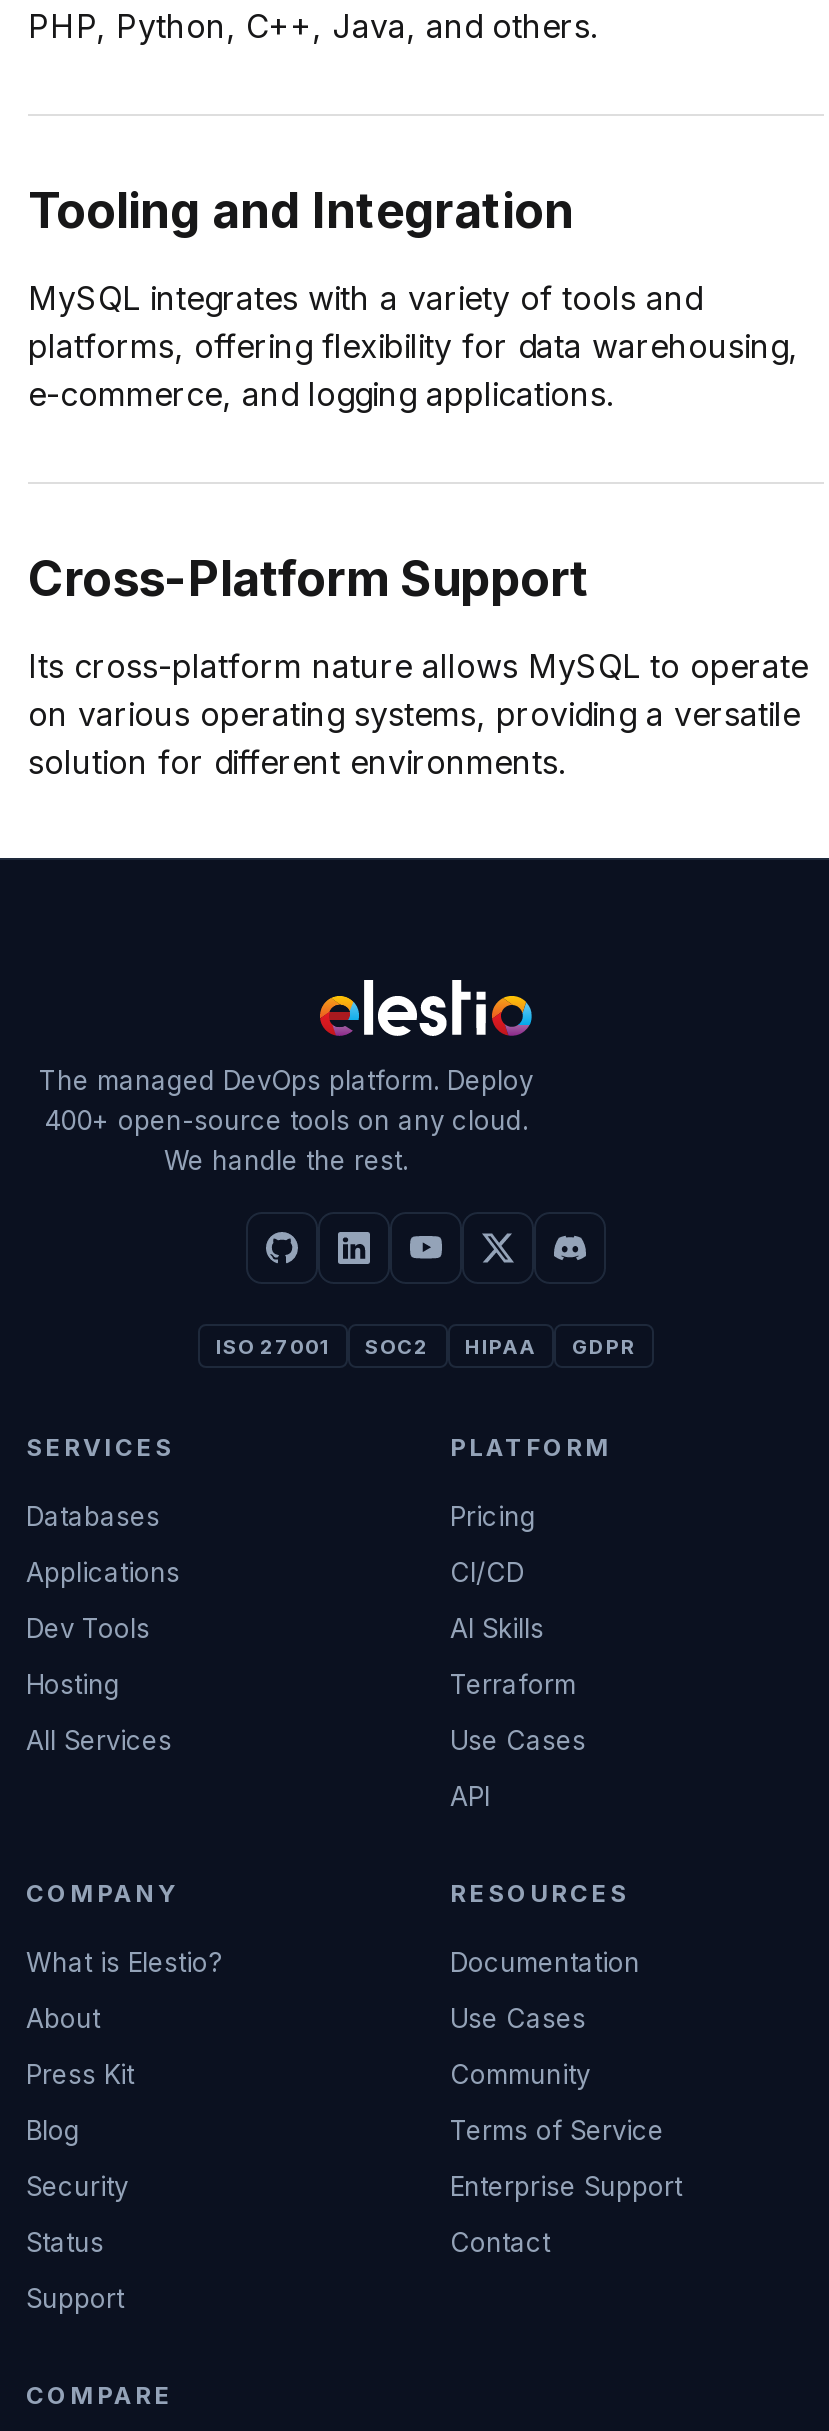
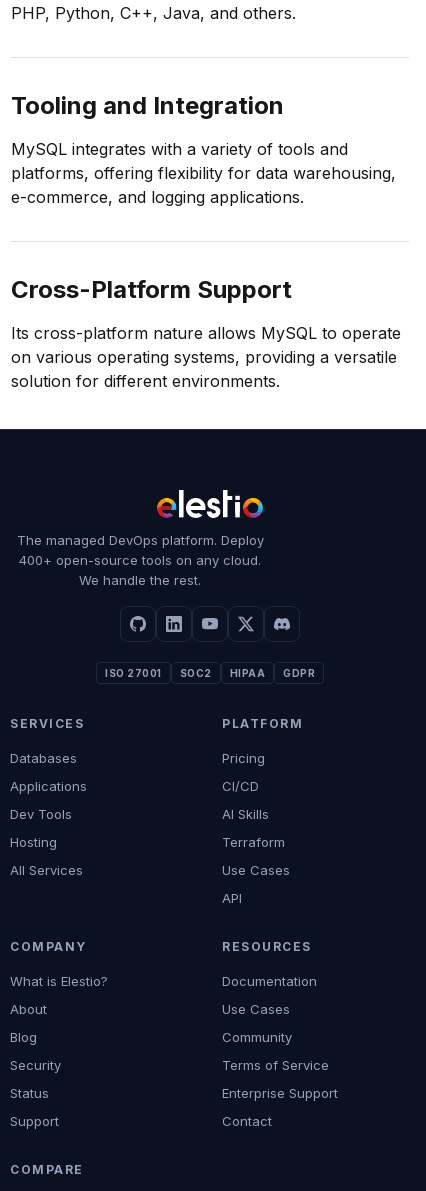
- Press Kit
